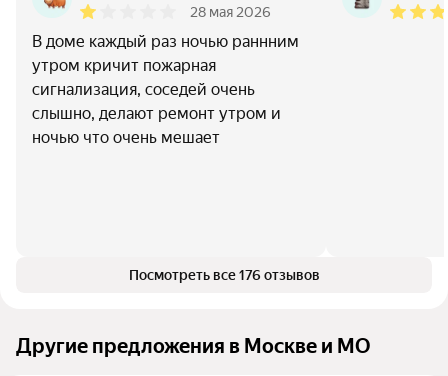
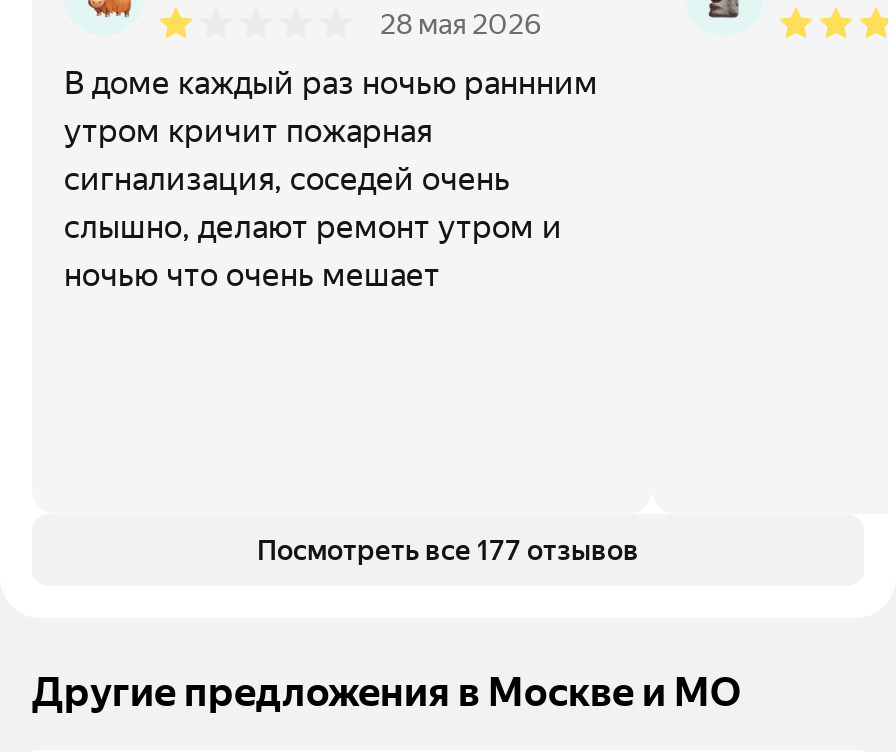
- Посмотреть все 176 отзывов
+ Посмотреть все 177 отзывов
